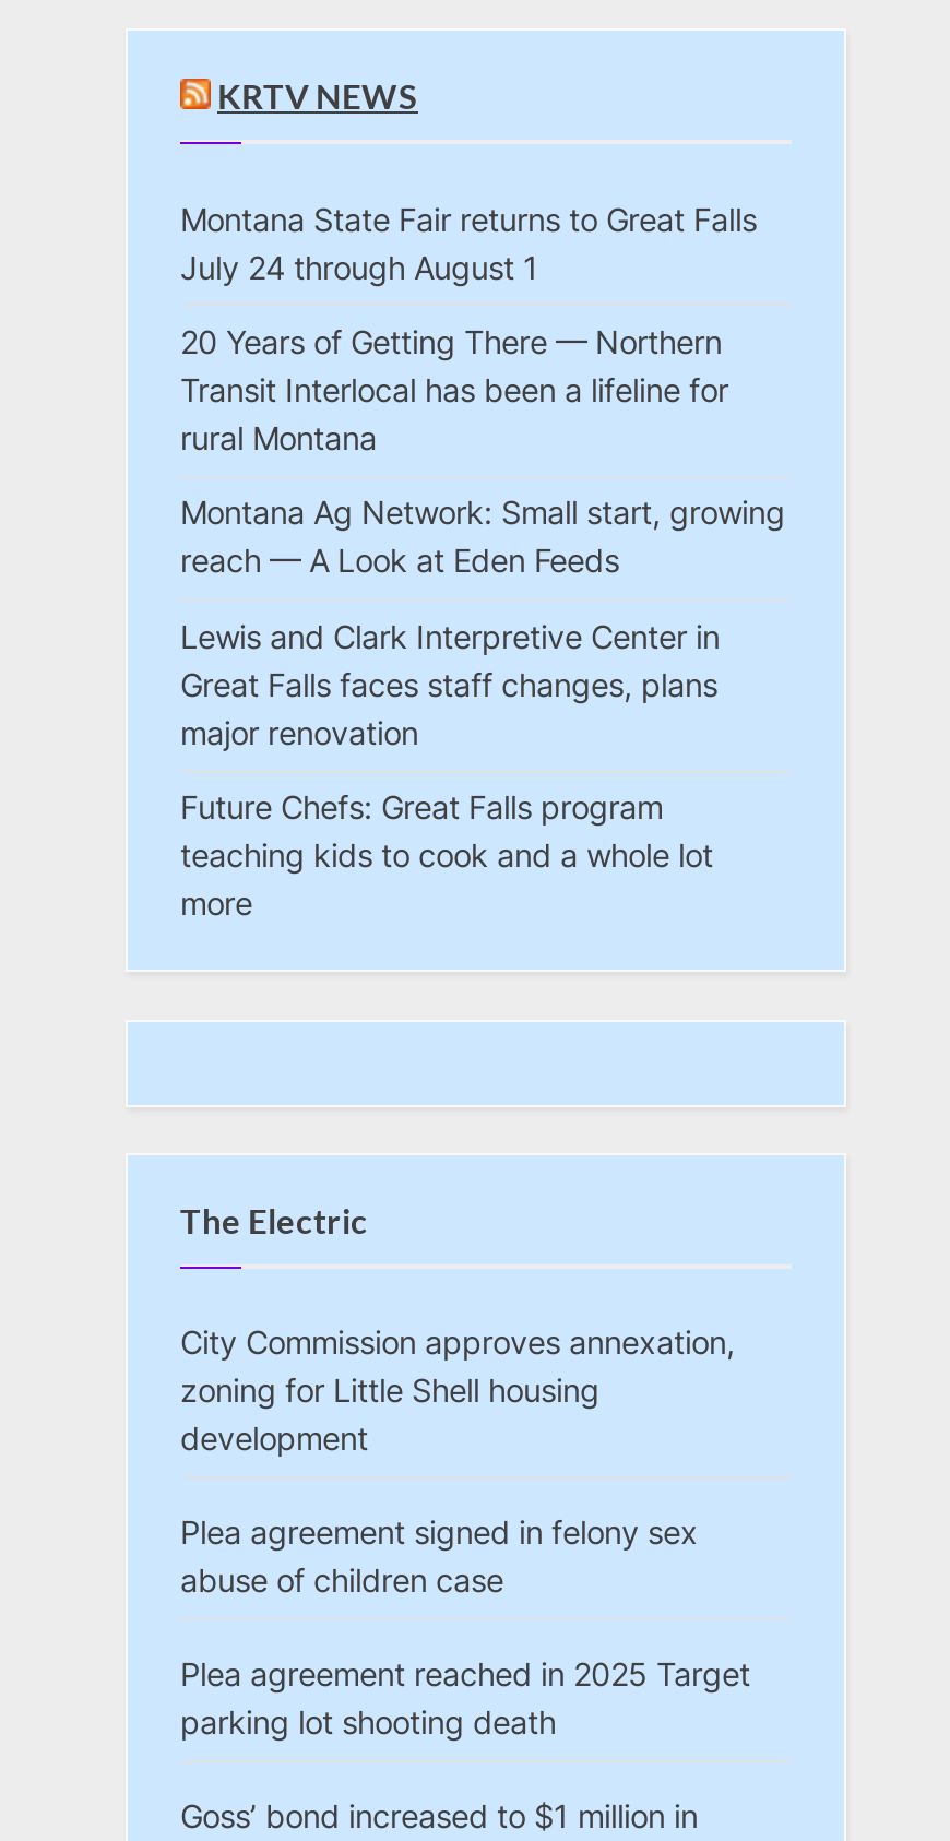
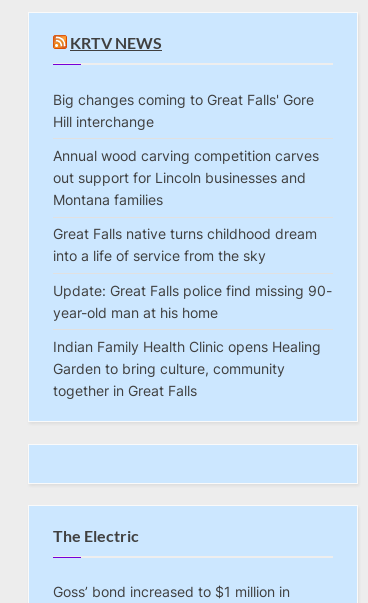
- Montana State Fair returns to Great Falls
- July 24 through August 1
+ Big changes coming to Great Falls' Gore
+ Hill interchange

- 20 Years of Getting There — Northern
- Transit Interlocal has been a lifeline for
- rural Montana
+ Annual wood carving competition carves
+ out support for Lincoln businesses and
+ Montana families

- Montana Ag Network: Small start, growing
- reach — A Look at Eden Feeds
+ Great Falls native turns childhood dream
+ into a life of service from the sky

- Lewis and Clark Interpretive Center in
- Great Falls faces staff changes, plans
- major renovation
+ Update: Great Falls police find missing 90-
+ year-old man at his home

- Future Chefs: Great Falls program
- teaching kids to cook and a whole lot
- more
+ Indian Family Health Clinic opens Healing
+ Garden to bring culture, community
+ together in Great Falls

- City Commission approves annexation,
- zoning for Little Shell housing
- development
- Plea agreement signed in felony sex
- abuse of children case
- Plea agreement reached in 2025 Target
- parking lot shooting death
